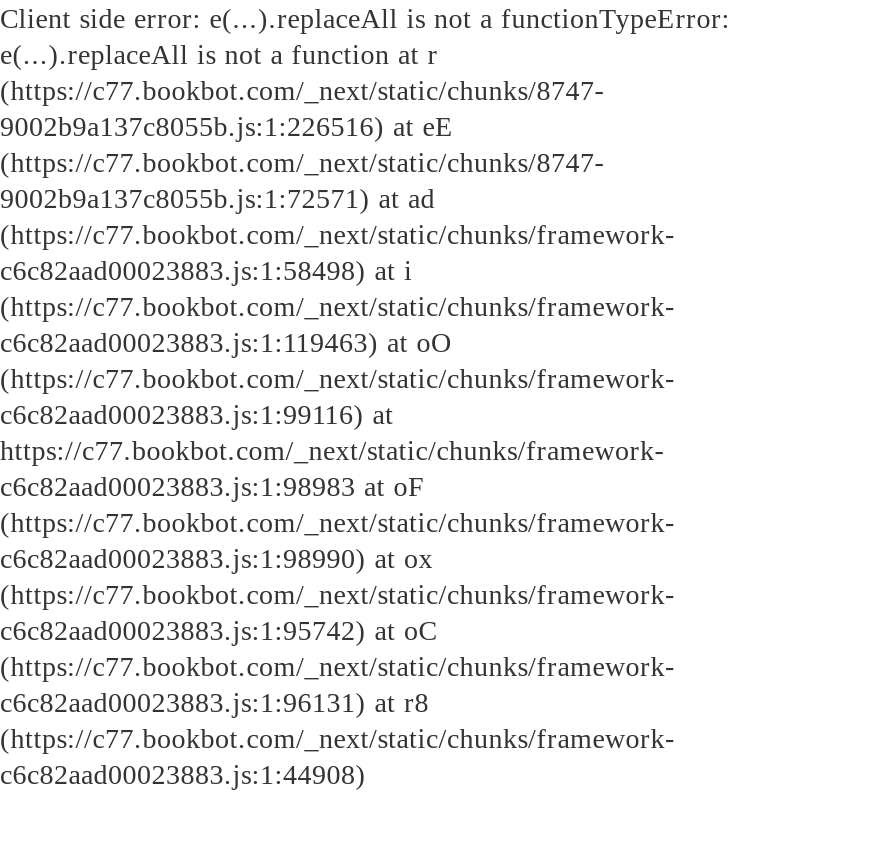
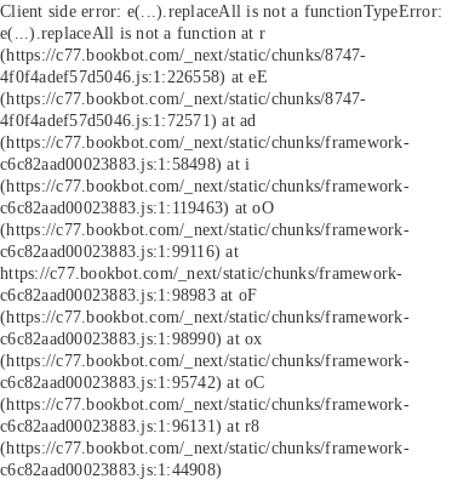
- 9002b9a137c8055b.js:1:226516) at eE
+ 4f0f4adef57d5046.js:1:226558) at eE

- 9002b9a137c8055b.js:1:72571) at ad
+ 4f0f4adef57d5046.js:1:72571) at ad
